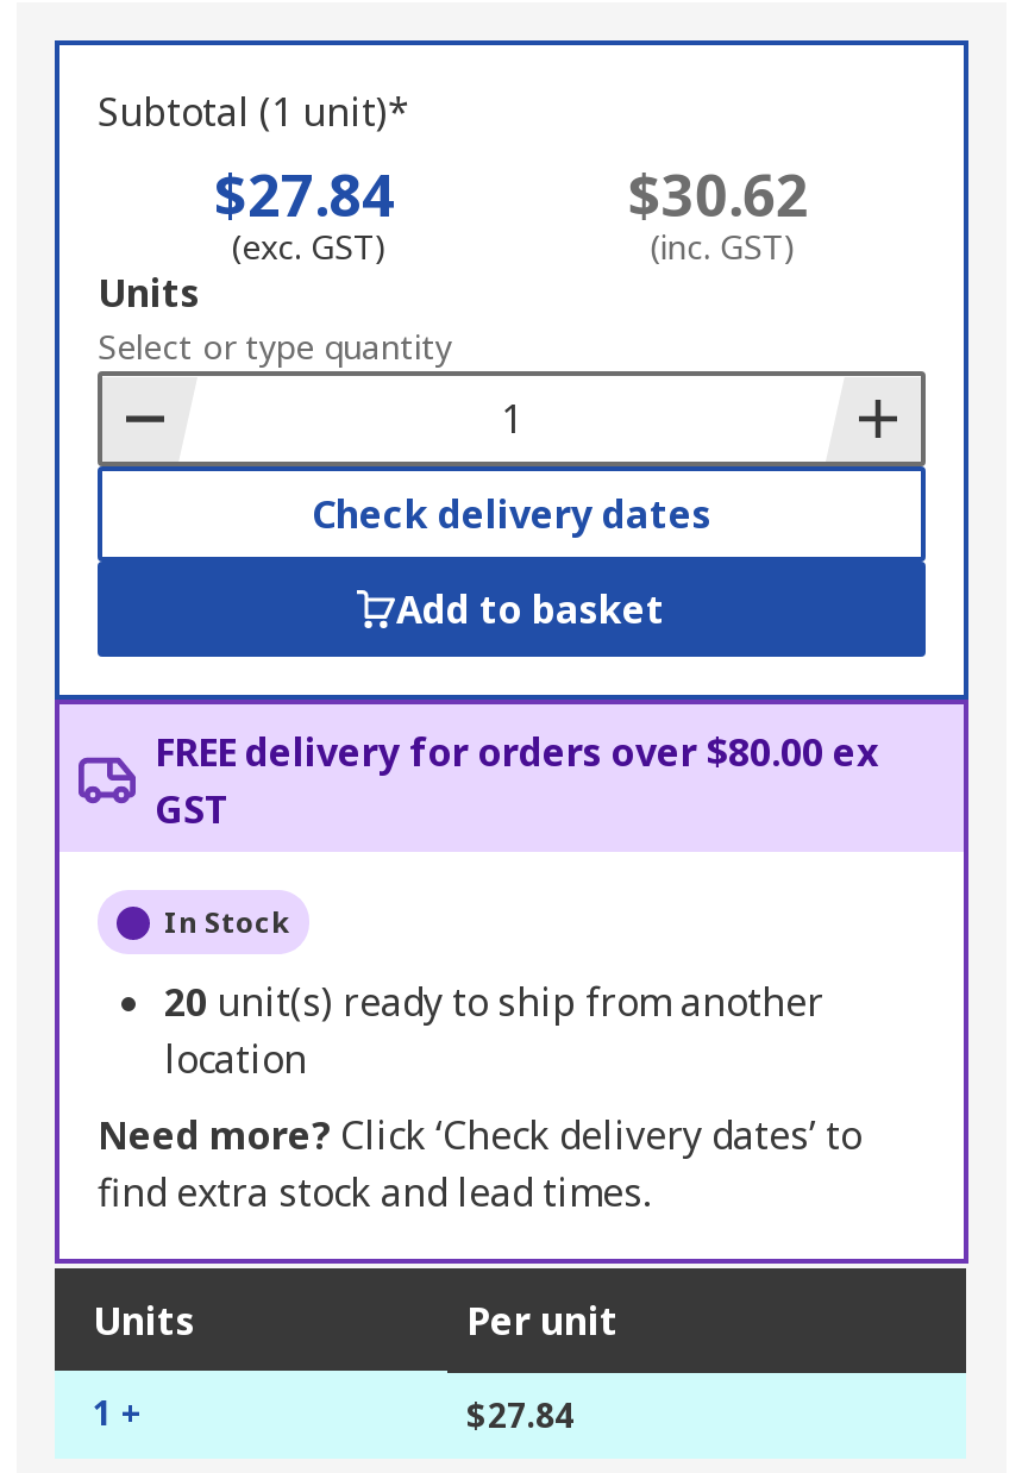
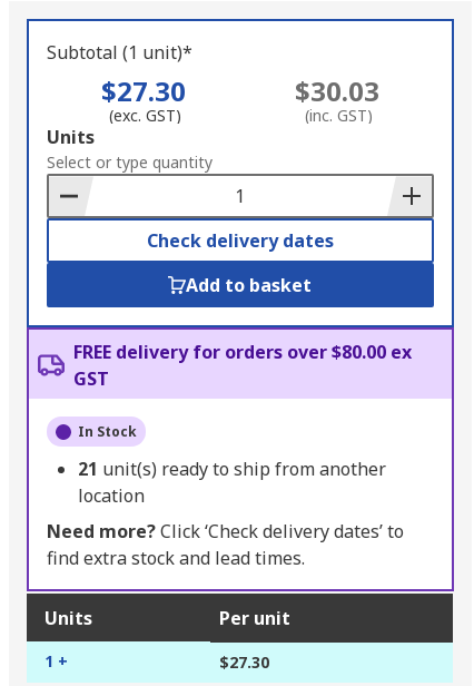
- $27.84
+ $27.30

- $30.62
+ $30.03

- 20 unit(s) ready to ship from another
+ 21 unit(s) ready to ship from another

- $27.84
+ $27.30
